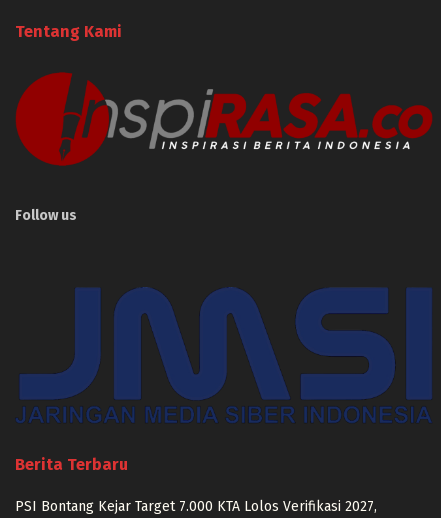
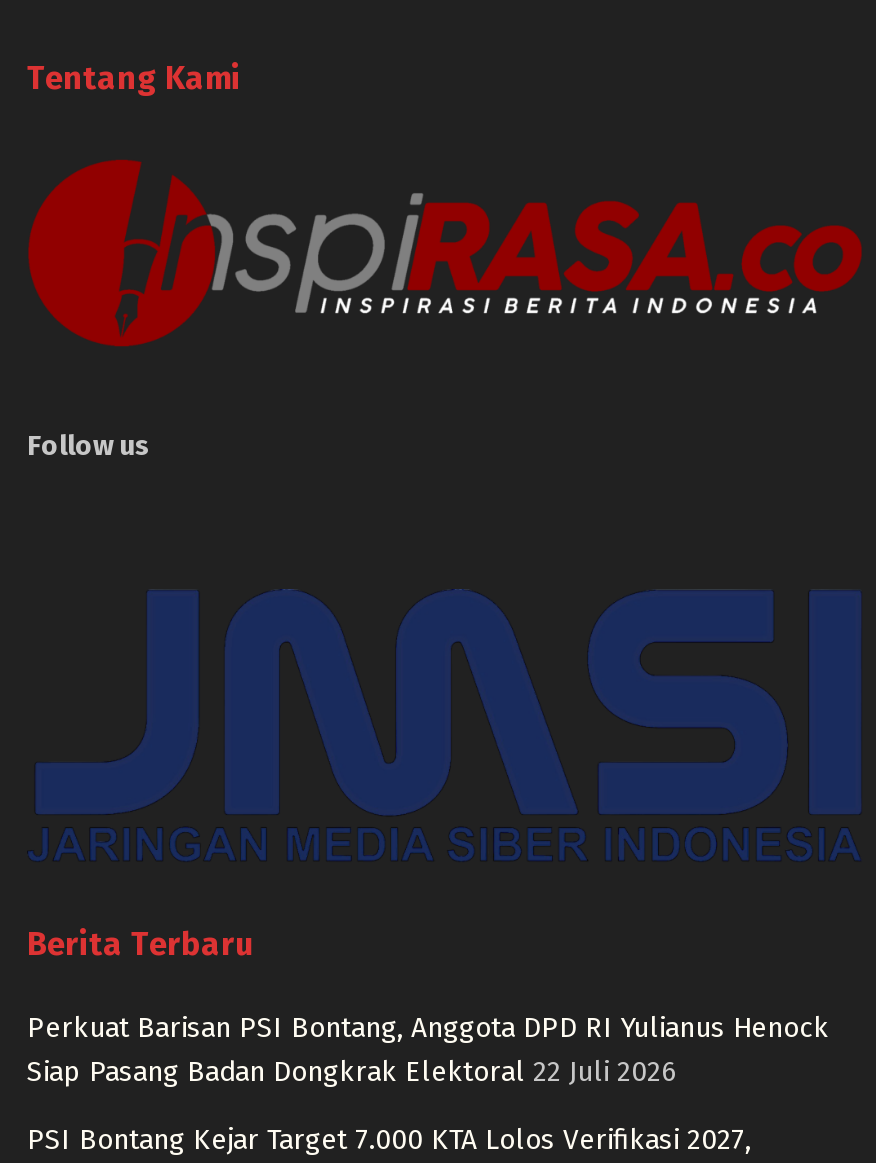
+ Perkuat Barisan PSI Bontang, Anggota DPD RI Yulianus Henock
+ Siap Pasang Badan Dongkrak Elektoral 22 Juli 2026
